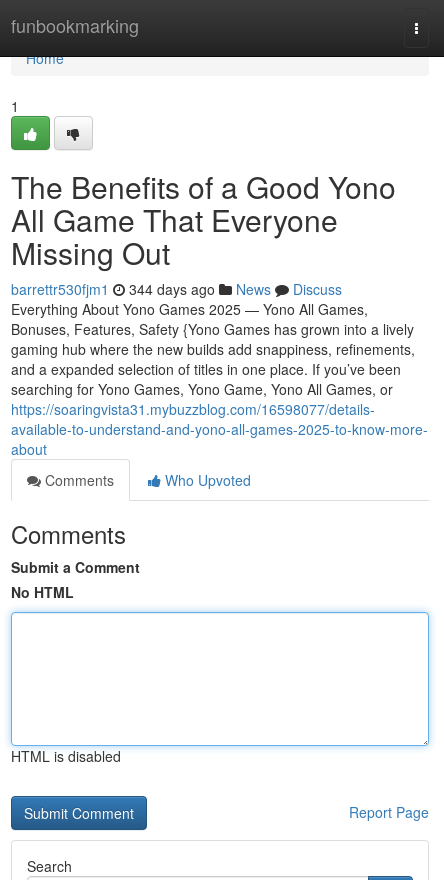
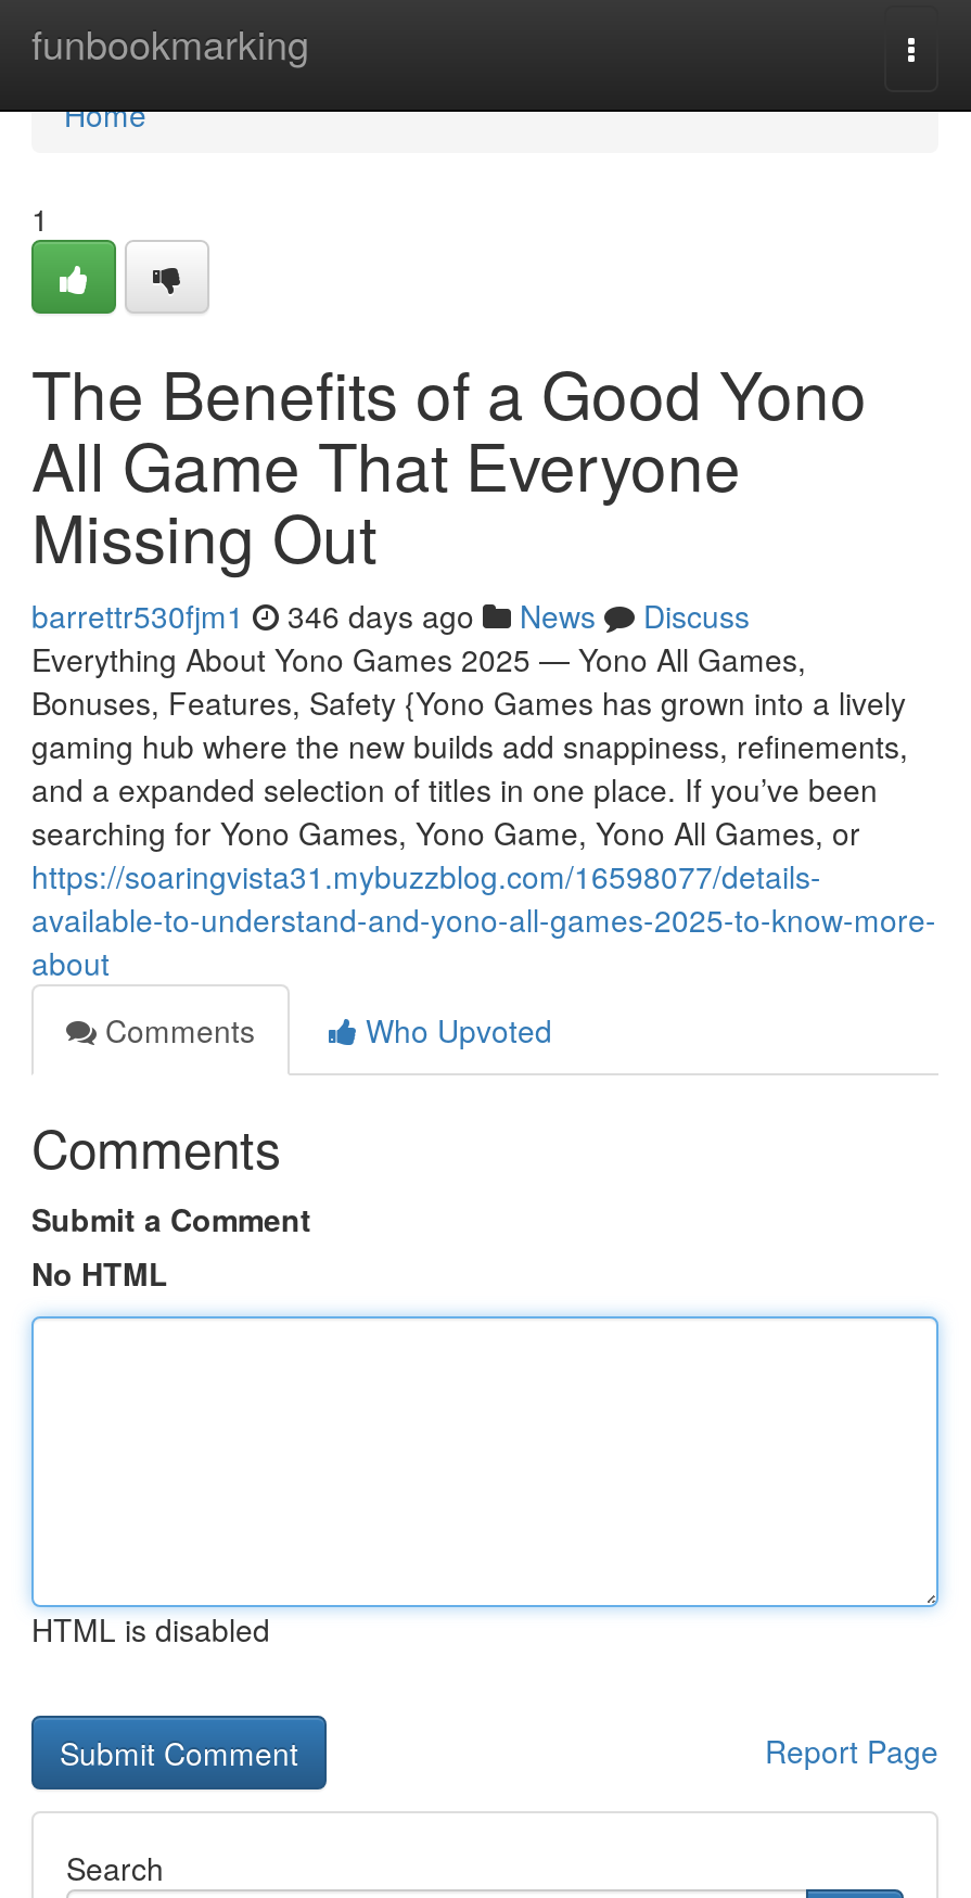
- barrettr530fjm1 344 days ago News Discuss
+ barrettr530fjm1 346 days ago News Discuss
